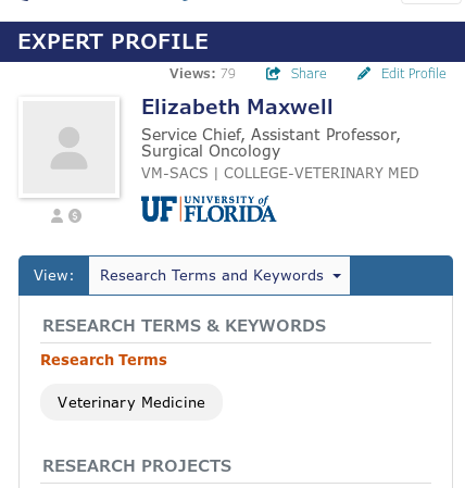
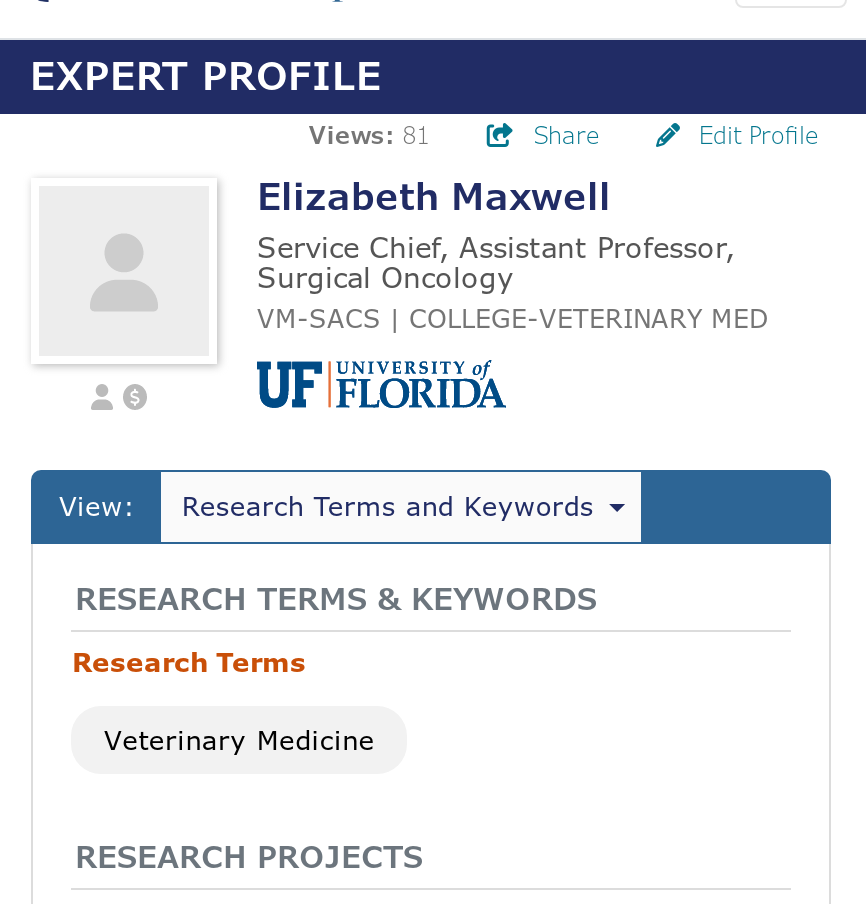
- Views: 79
+ Views: 81
